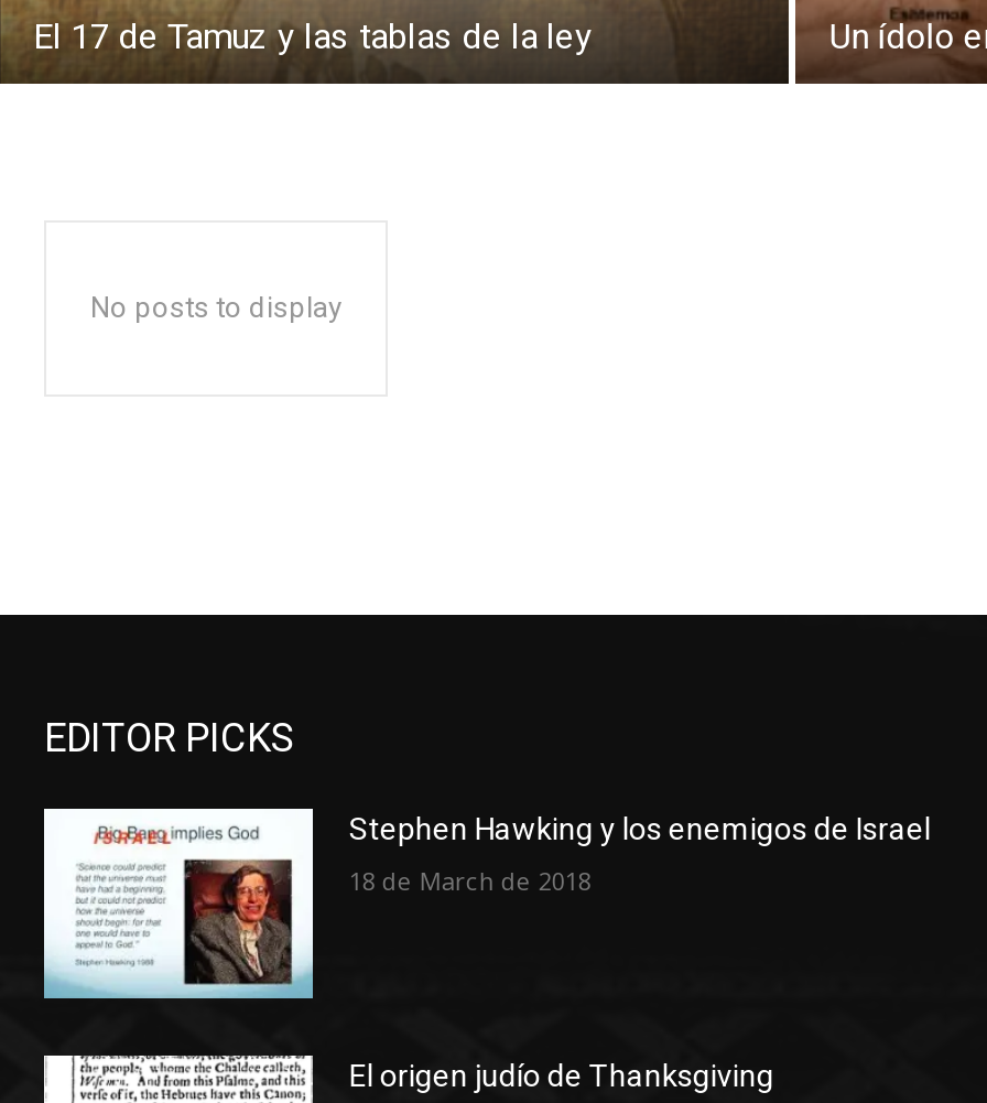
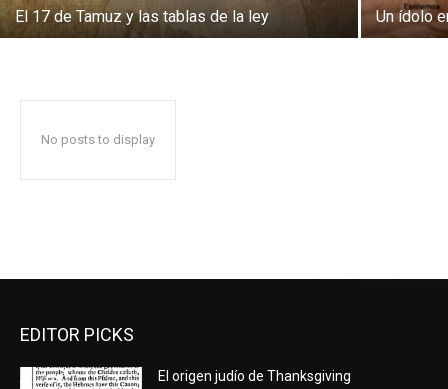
- [image]
- Stephen Hawking y los enemigos de Israel
- 18 de March de 2018
